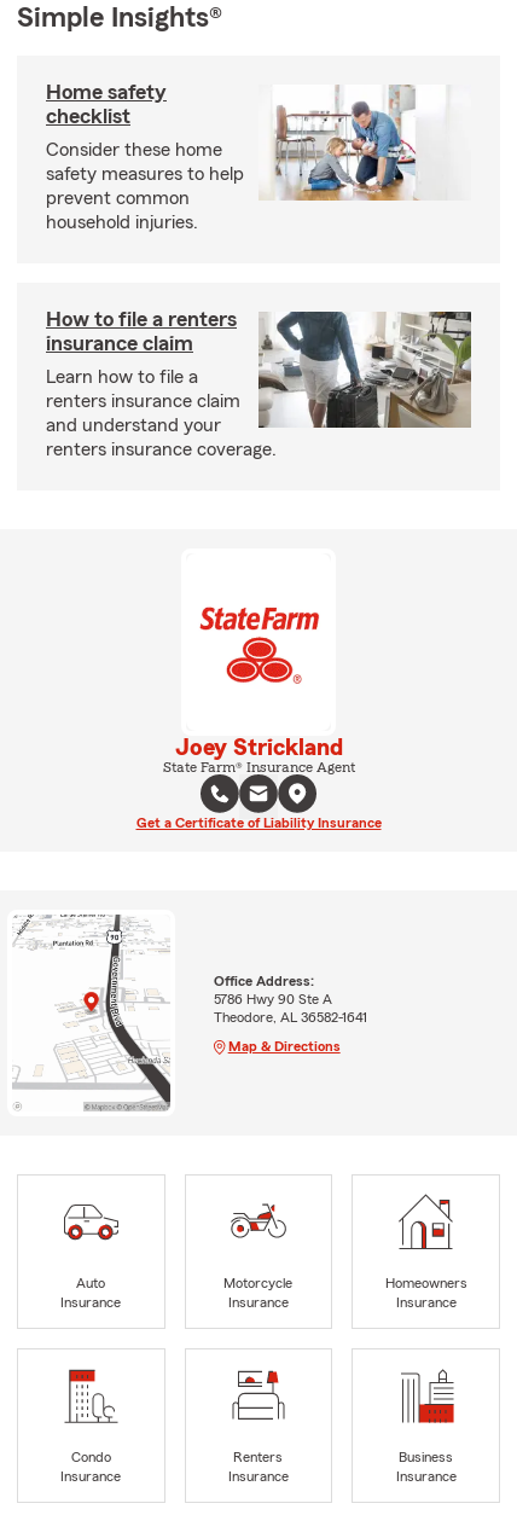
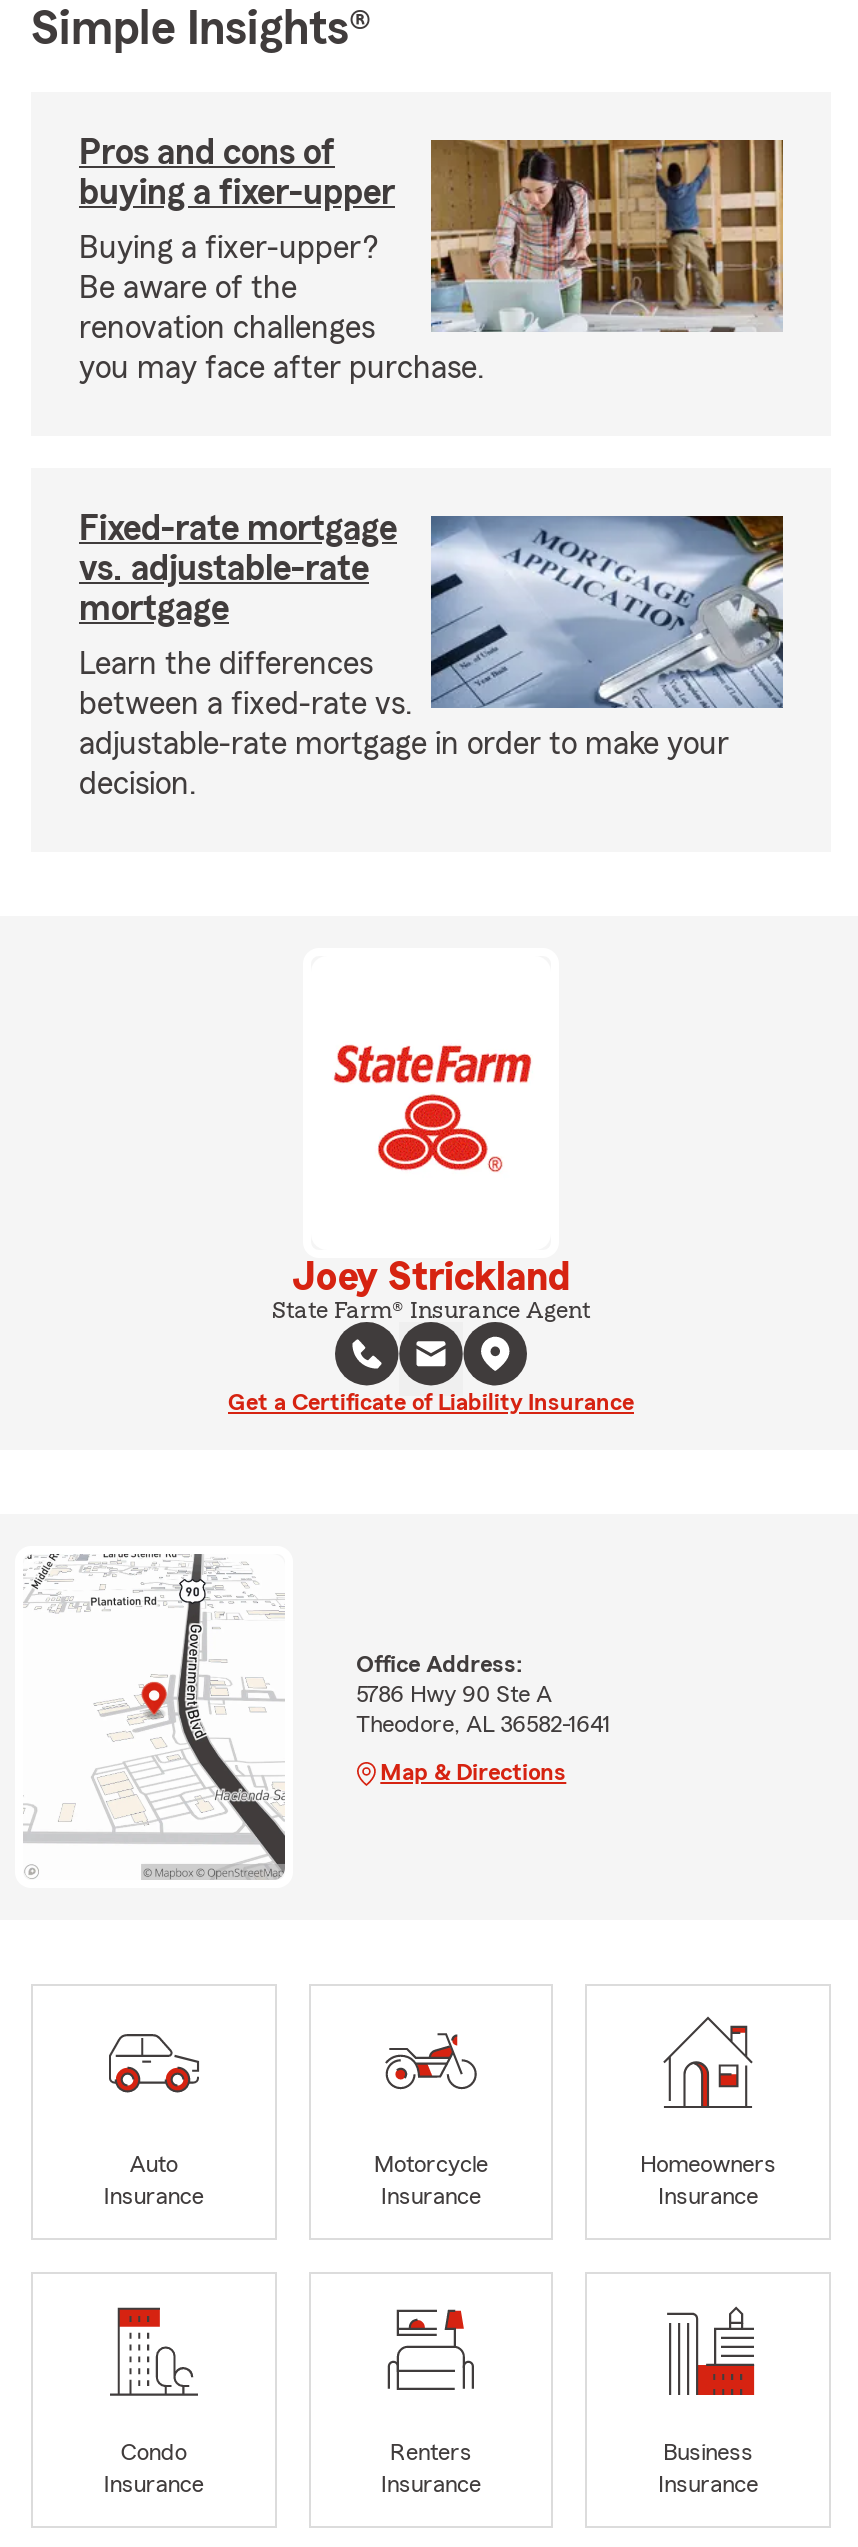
- Home safety
- checklist
+ Pros and cons of
+ buying a fixer-upper

- [image]
- Consider these home
- safety measures to help
- prevent common
- household injuries.
+ [image]
+ Buying a fixer-upper?
+ Be aware of the
+ renovation challenges
+ you may face after purchase.

- How to file a renters
- insurance claim
+ Fixed-rate mortgage
+ vs. adjustable-rate
+ mortgage

- [image]
- Learn how to file a
- renters insurance claim
- and understand your
- renters insurance coverage.
+ [image]
+ Learn the differences
+ between a fixed-rate vs.
+ adjustable-rate mortgage in order to make your
+ decision.
